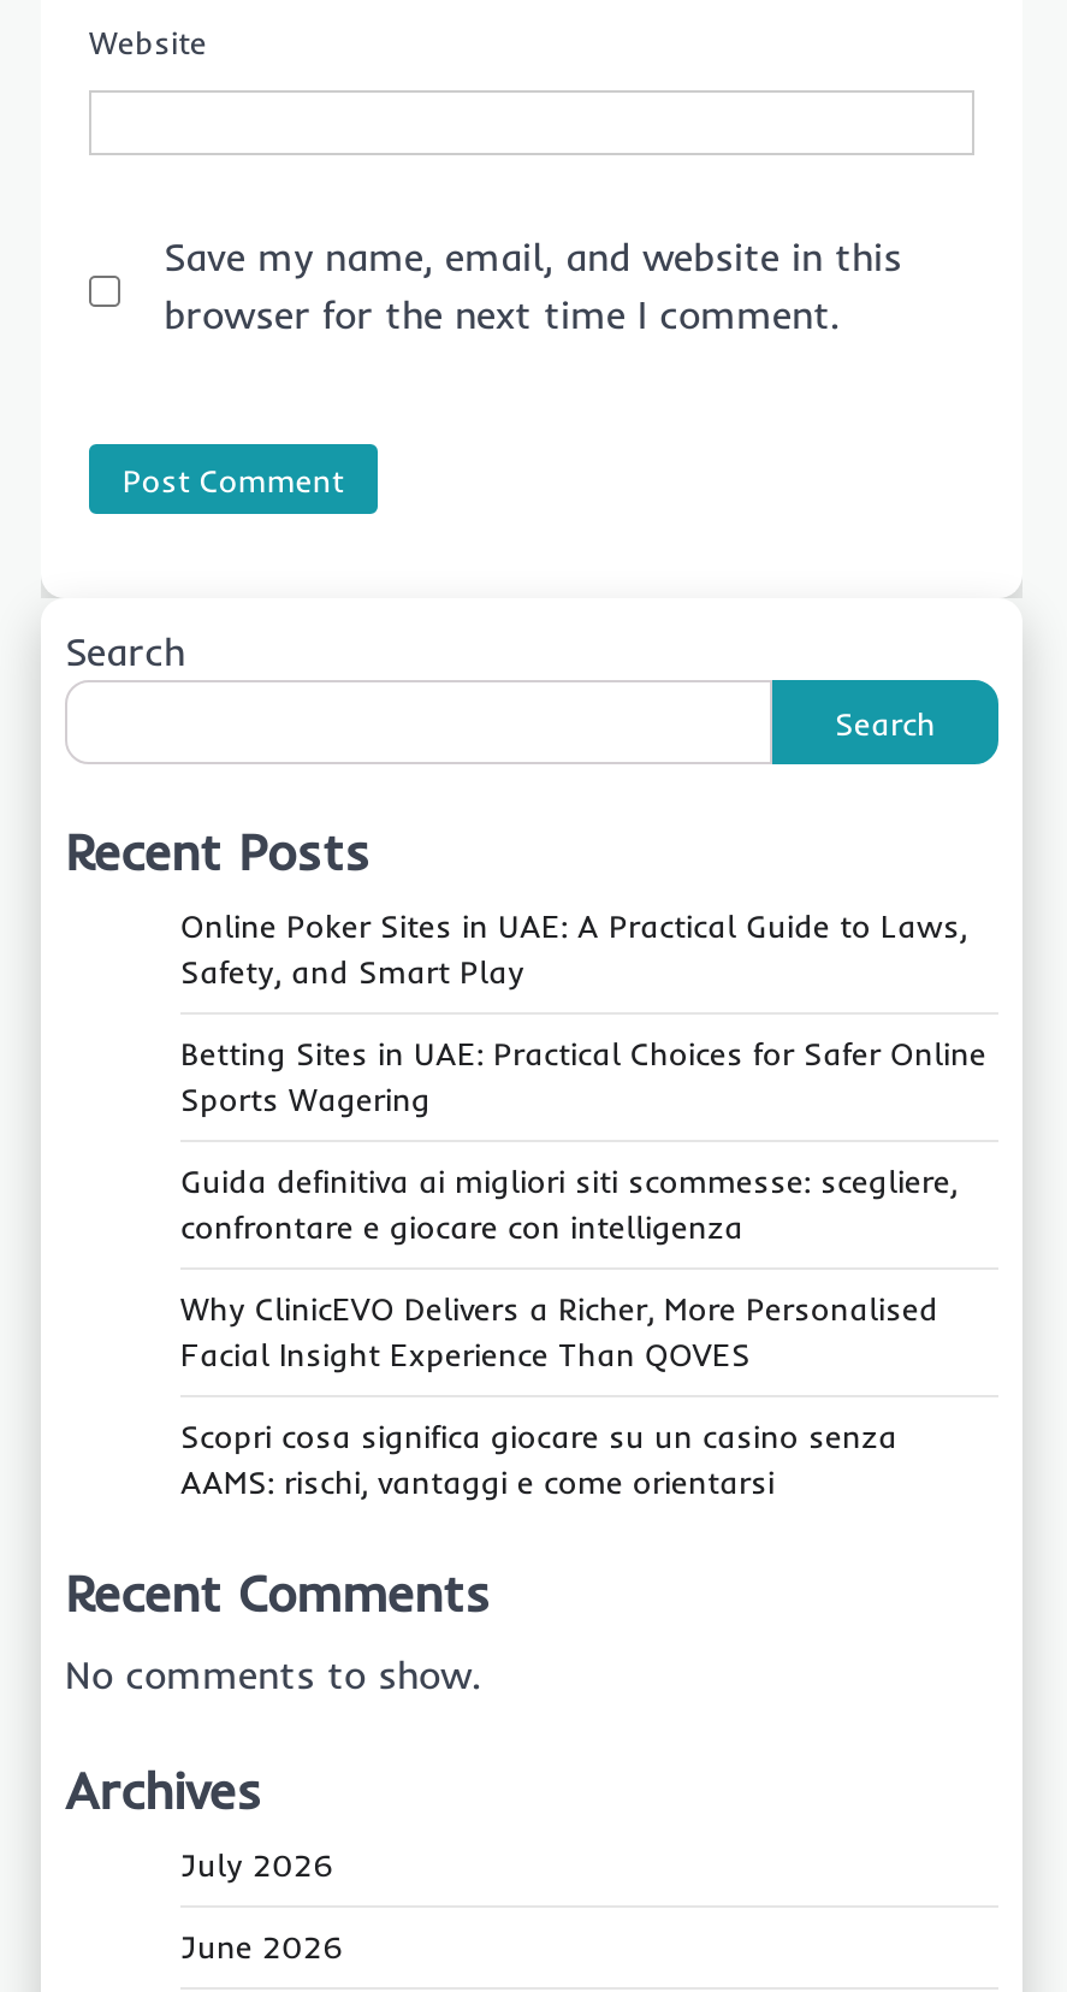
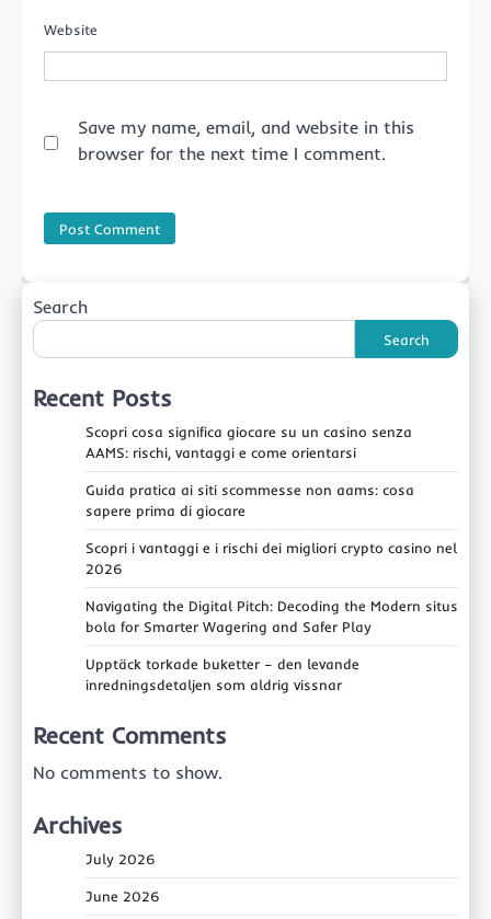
- Online Poker Sites in UAE: A Practical Guide to Laws,
- Safety, and Smart Play
- Betting Sites in UAE: Practical Choices for Safer Online
- Sports Wagering
- Guida definitiva ai migliori siti scommesse: scegliere,
- confrontare e giocare con intelligenza
- Why ClinicEVO Delivers a Richer, More Personalised
- Facial Insight Experience Than QOVES

moved up: Scopri cosa significa giocare su un casino senza | AAMS: rischi, vantaggi e come orientarsi

+ Guida pratica ai siti scommesse non aams: cosa
+ sapere prima di giocare
+ Scopri i vantaggi e i rischi dei migliori crypto casino nel
+ 2026
+ Navigating the Digital Pitch: Decoding the Modern situs
+ bola for Smarter Wagering and Safer Play
+ Upptäck torkade buketter – den levande
+ inredningsdetaljen som aldrig vissnar
